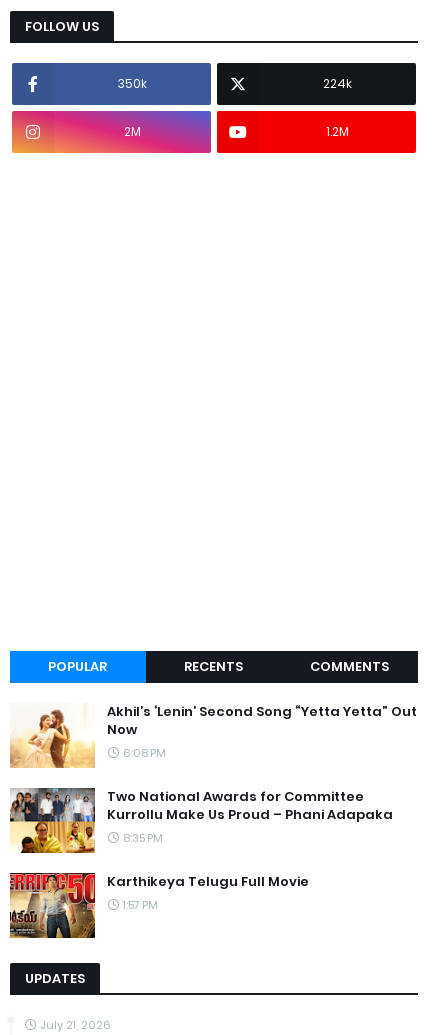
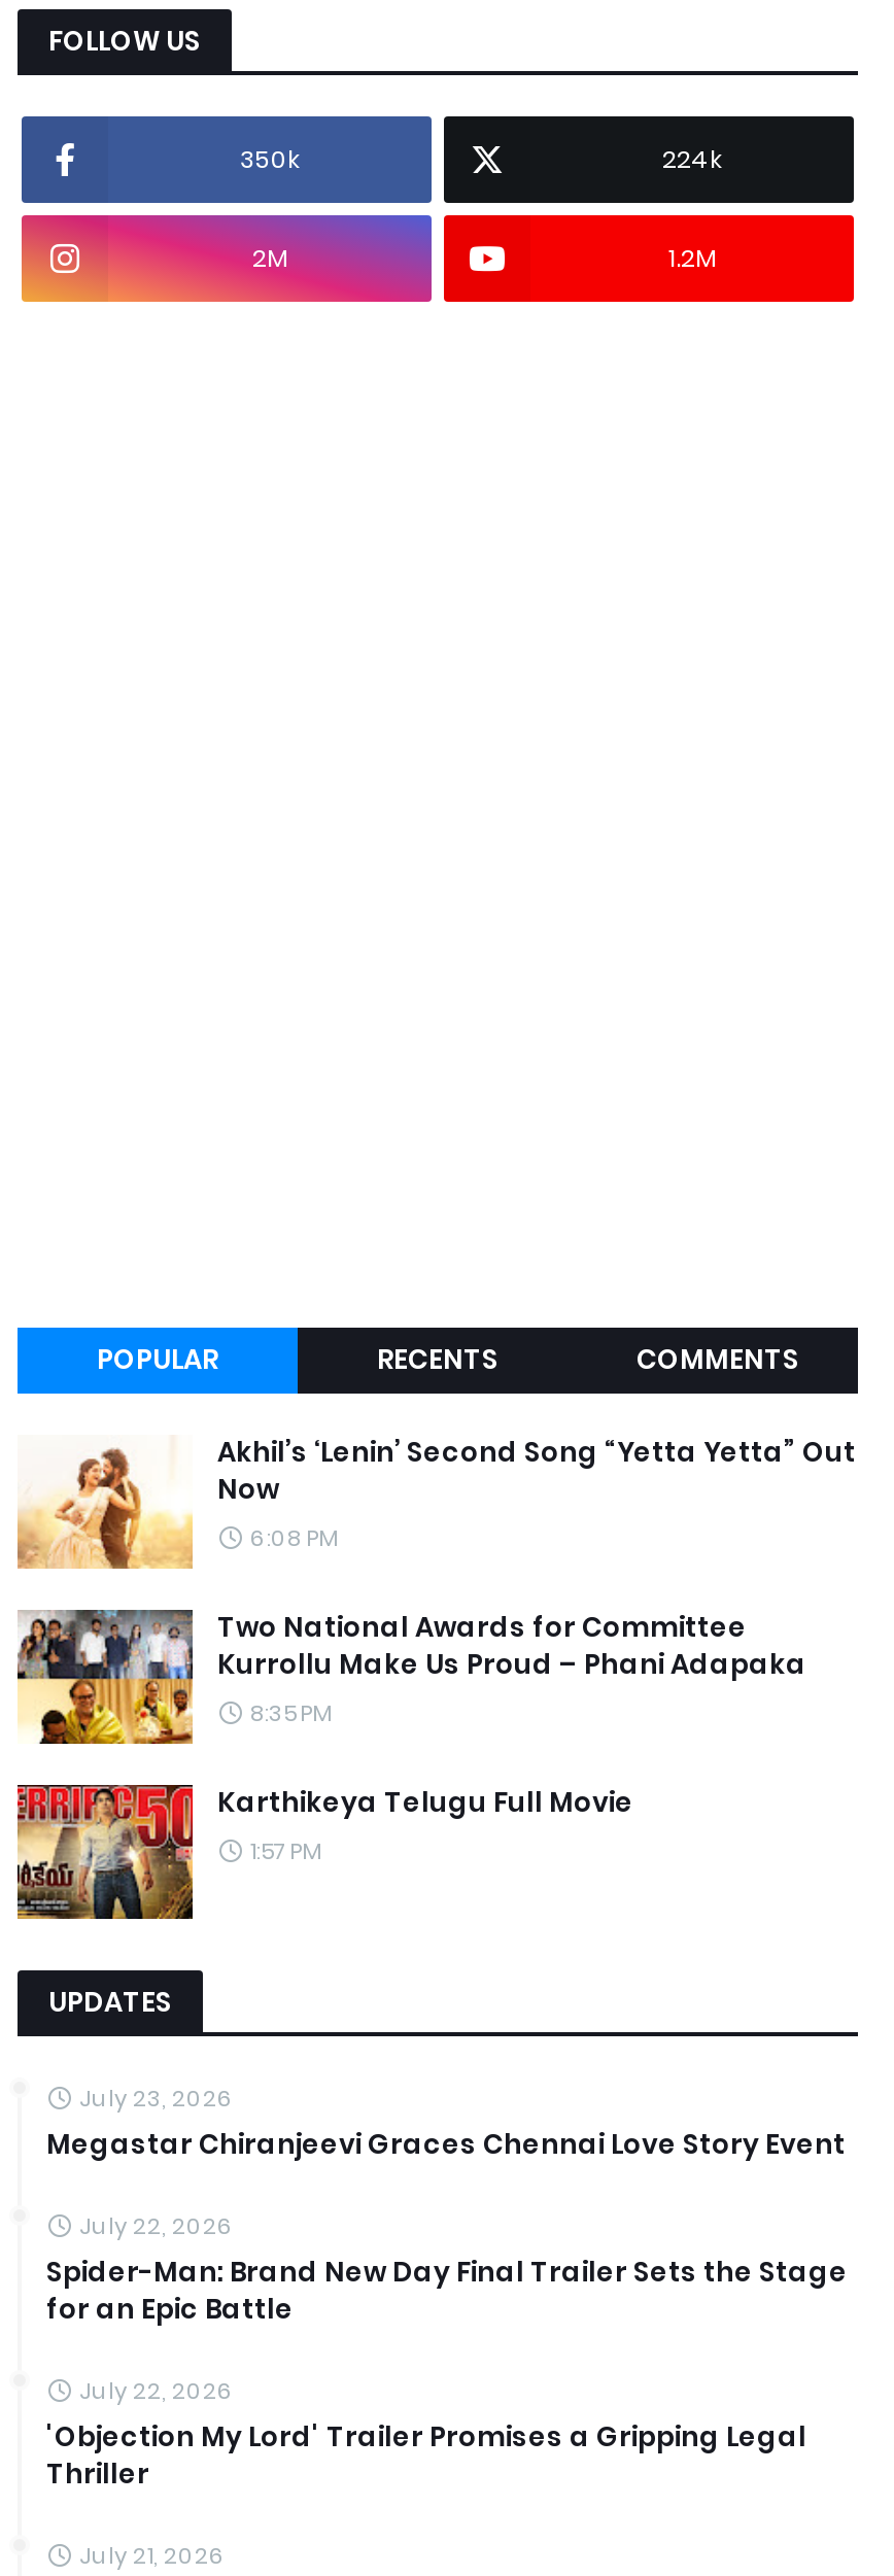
+ July 23, 2026
+ Megastar Chiranjeevi Graces Chennai Love Story Event
+ July 22, 2026
+ Spider-Man: Brand New Day Final Trailer Sets the Stage
+ for an Epic Battle
+ July 22, 2026
+ 'Objection My Lord' Trailer Promises a Gripping Legal
+ Thriller
